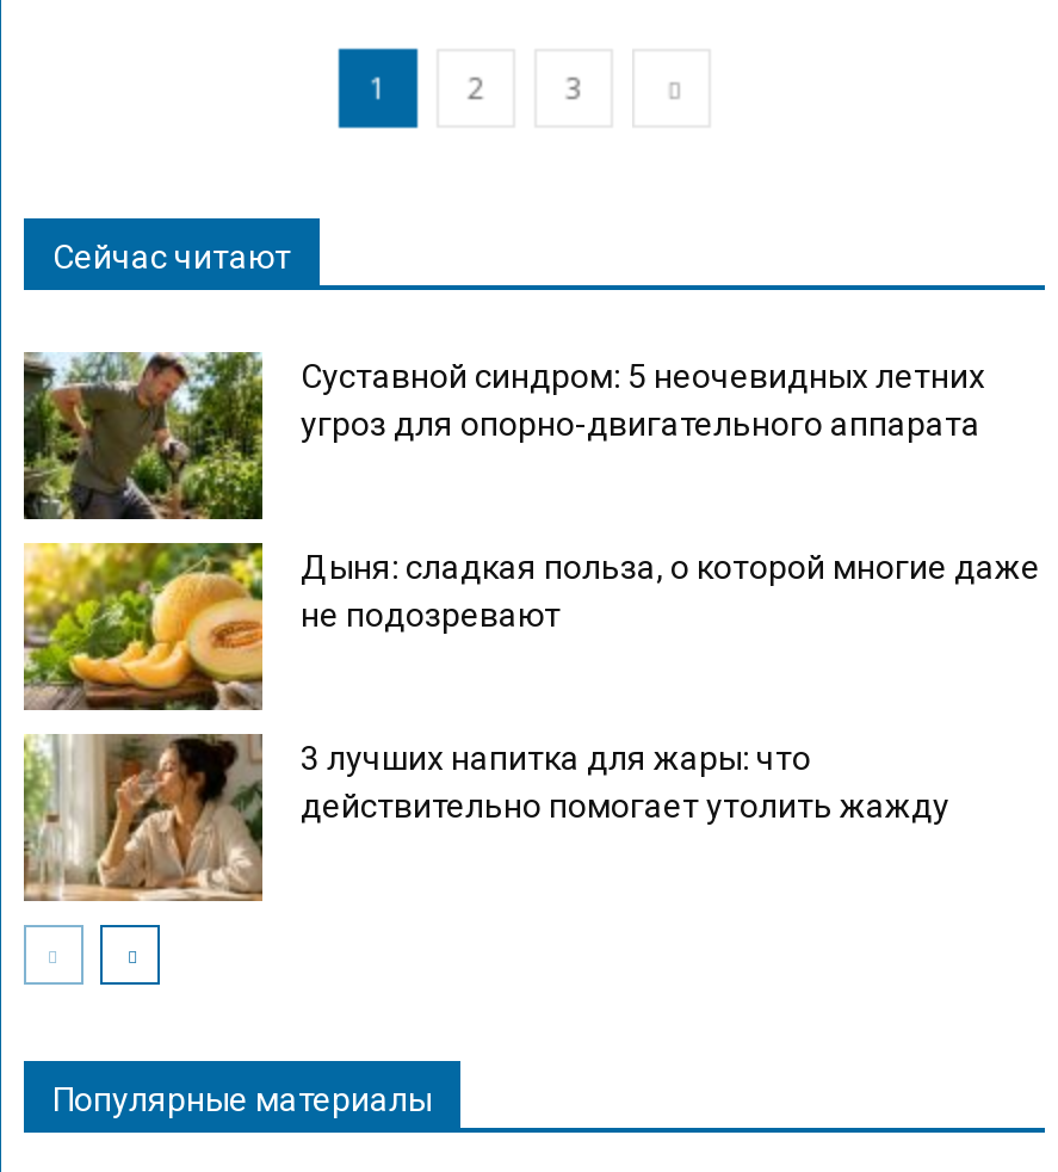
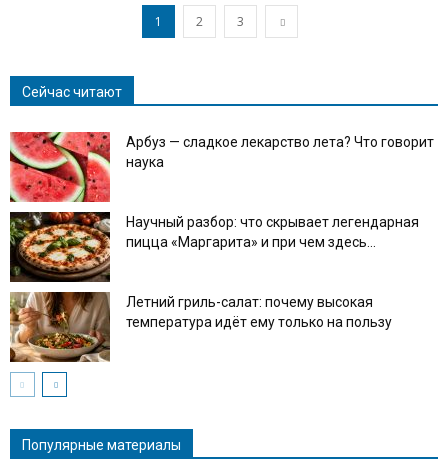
- [image]
- Суставной синдром: 5 неочевидных летних
- угроз для опорно-двигательного аппарата
+ [image]
+ Арбуз — сладкое лекарство лета? Что говорит
+ наука

- [image]
- Дыня: сладкая польза, о которой многие даже
- не подозревают
+ [image]
+ Научный разбор: что скрывает легендарная
+ пицца «Маргарита» и при чем здесь...

- [image]
- 3 лучших напитка для жары: что
- действительно помогает утолить жажду
+ [image]
+ Летний гриль-салат: почему высокая
+ температура идёт ему только на пользу
